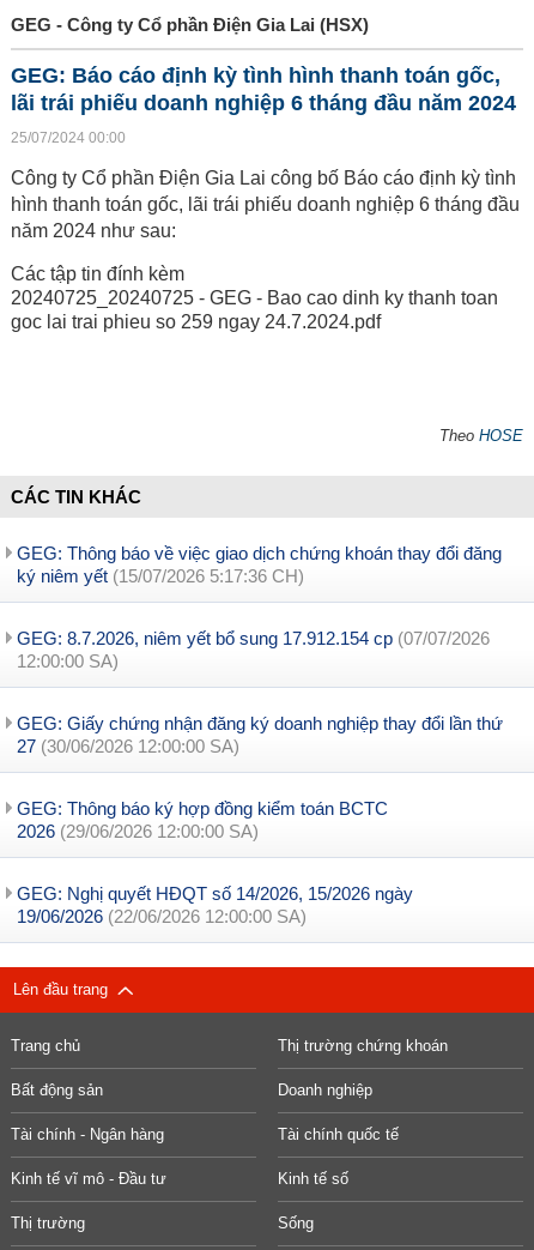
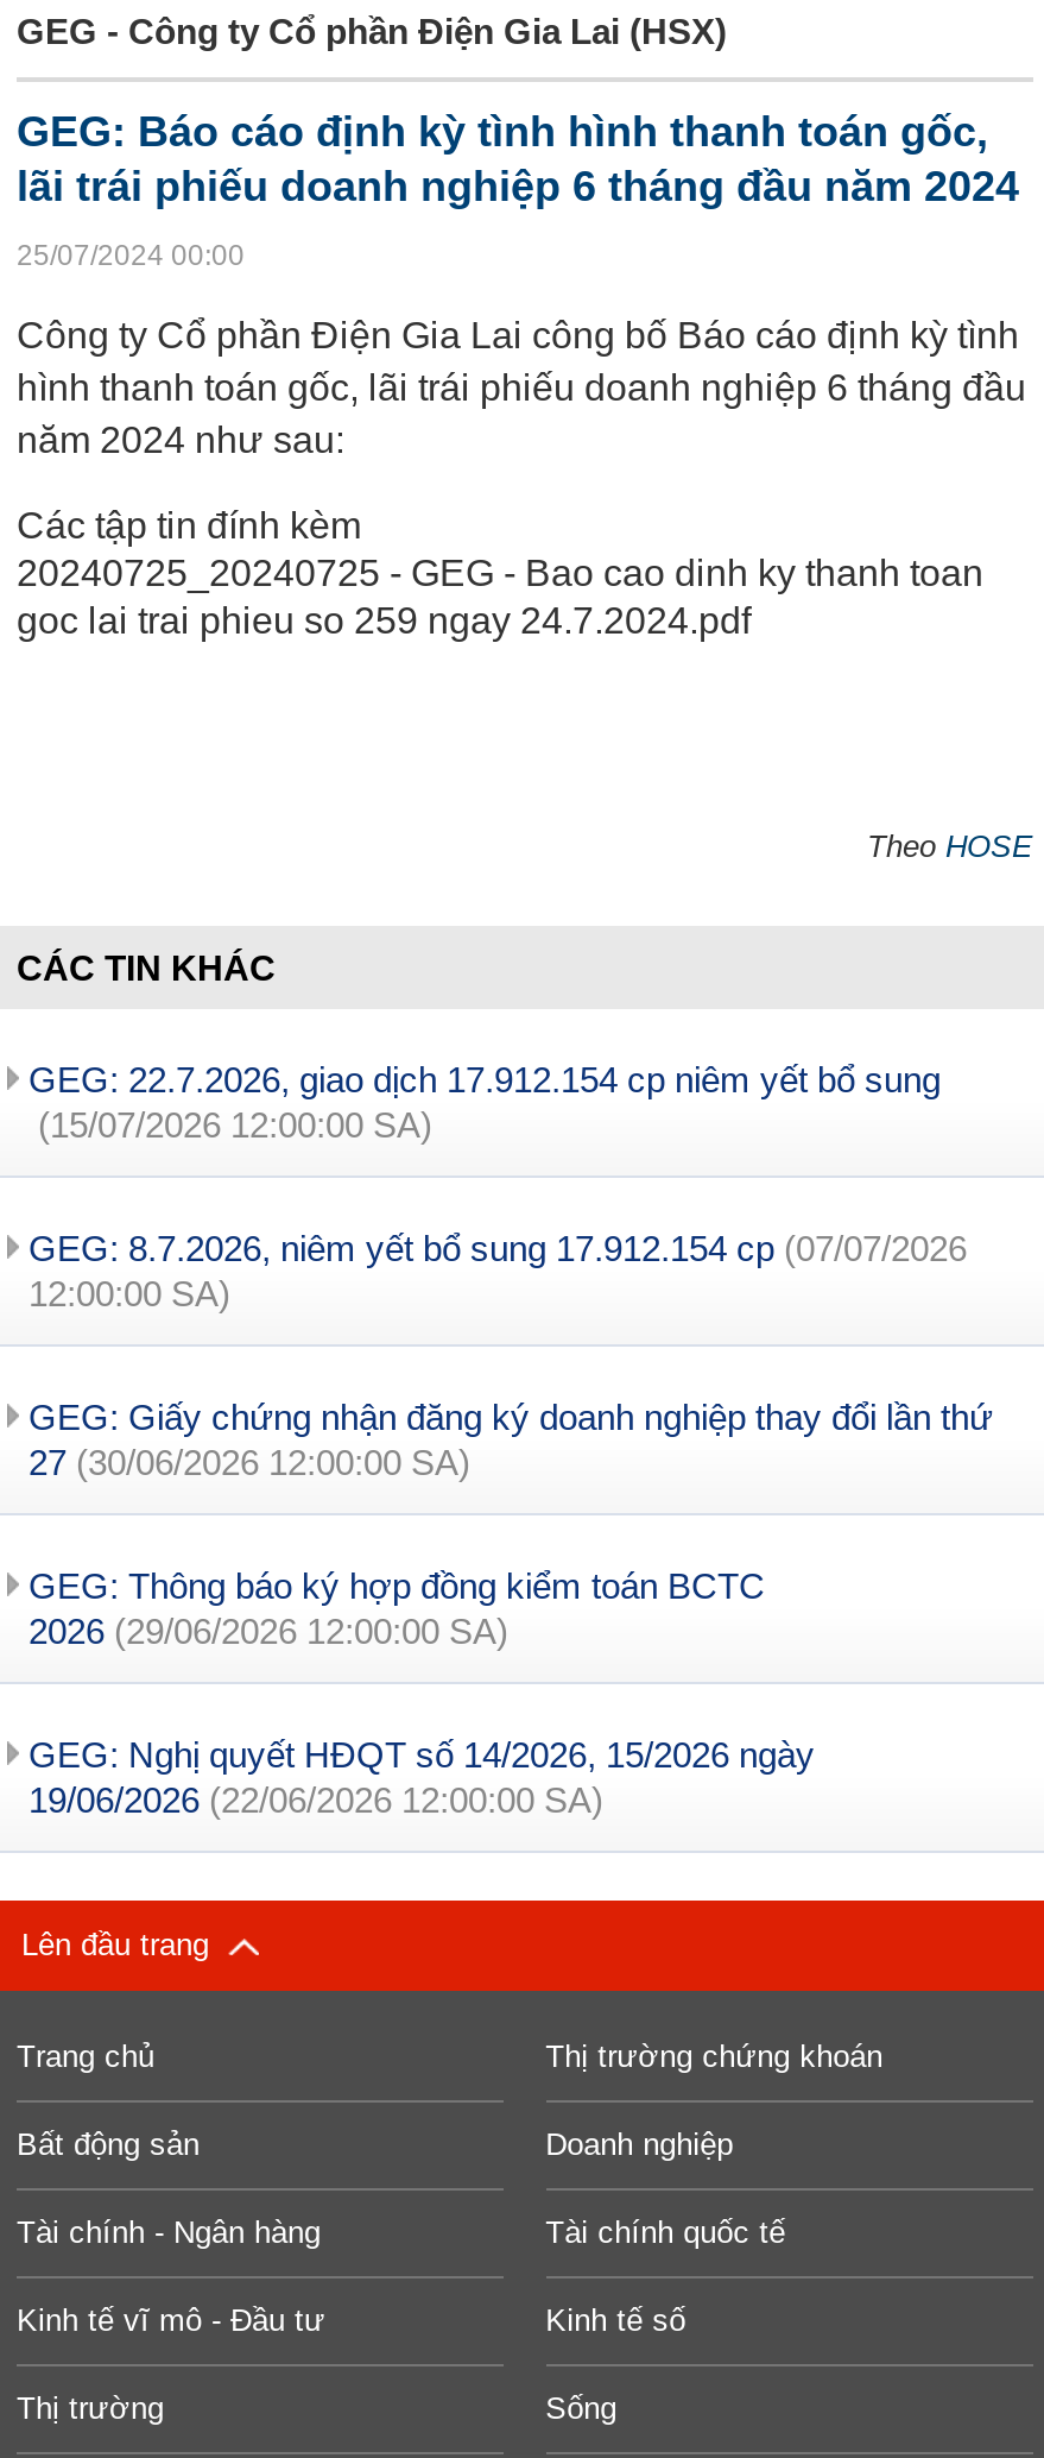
- GEG: Thông báo về việc giao dịch chứng khoán thay đổi đăng
- ký niêm yết (15/07/2026 5:17:36 CH)
+ GEG: 22.7.2026, giao dịch 17.912.154 cp niêm yết bổ sung
+ (15/07/2026 12:00:00 SA)
